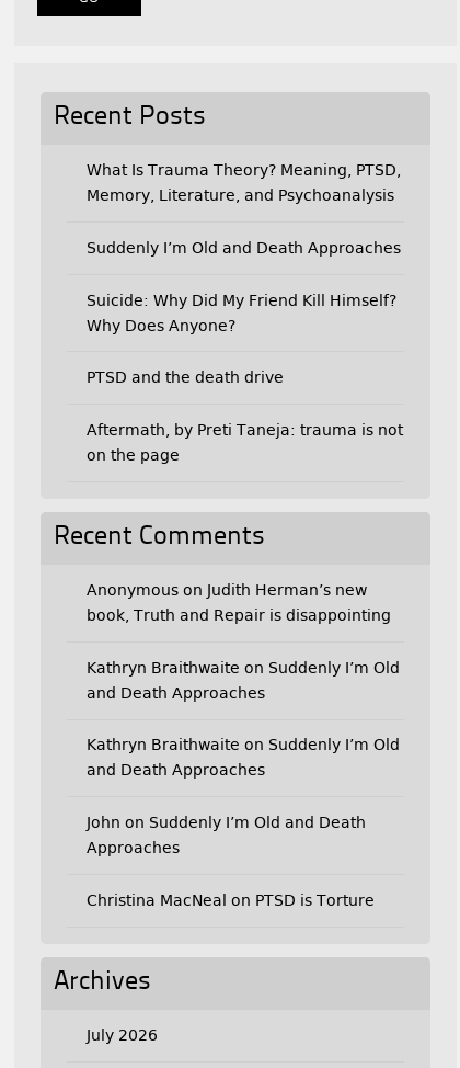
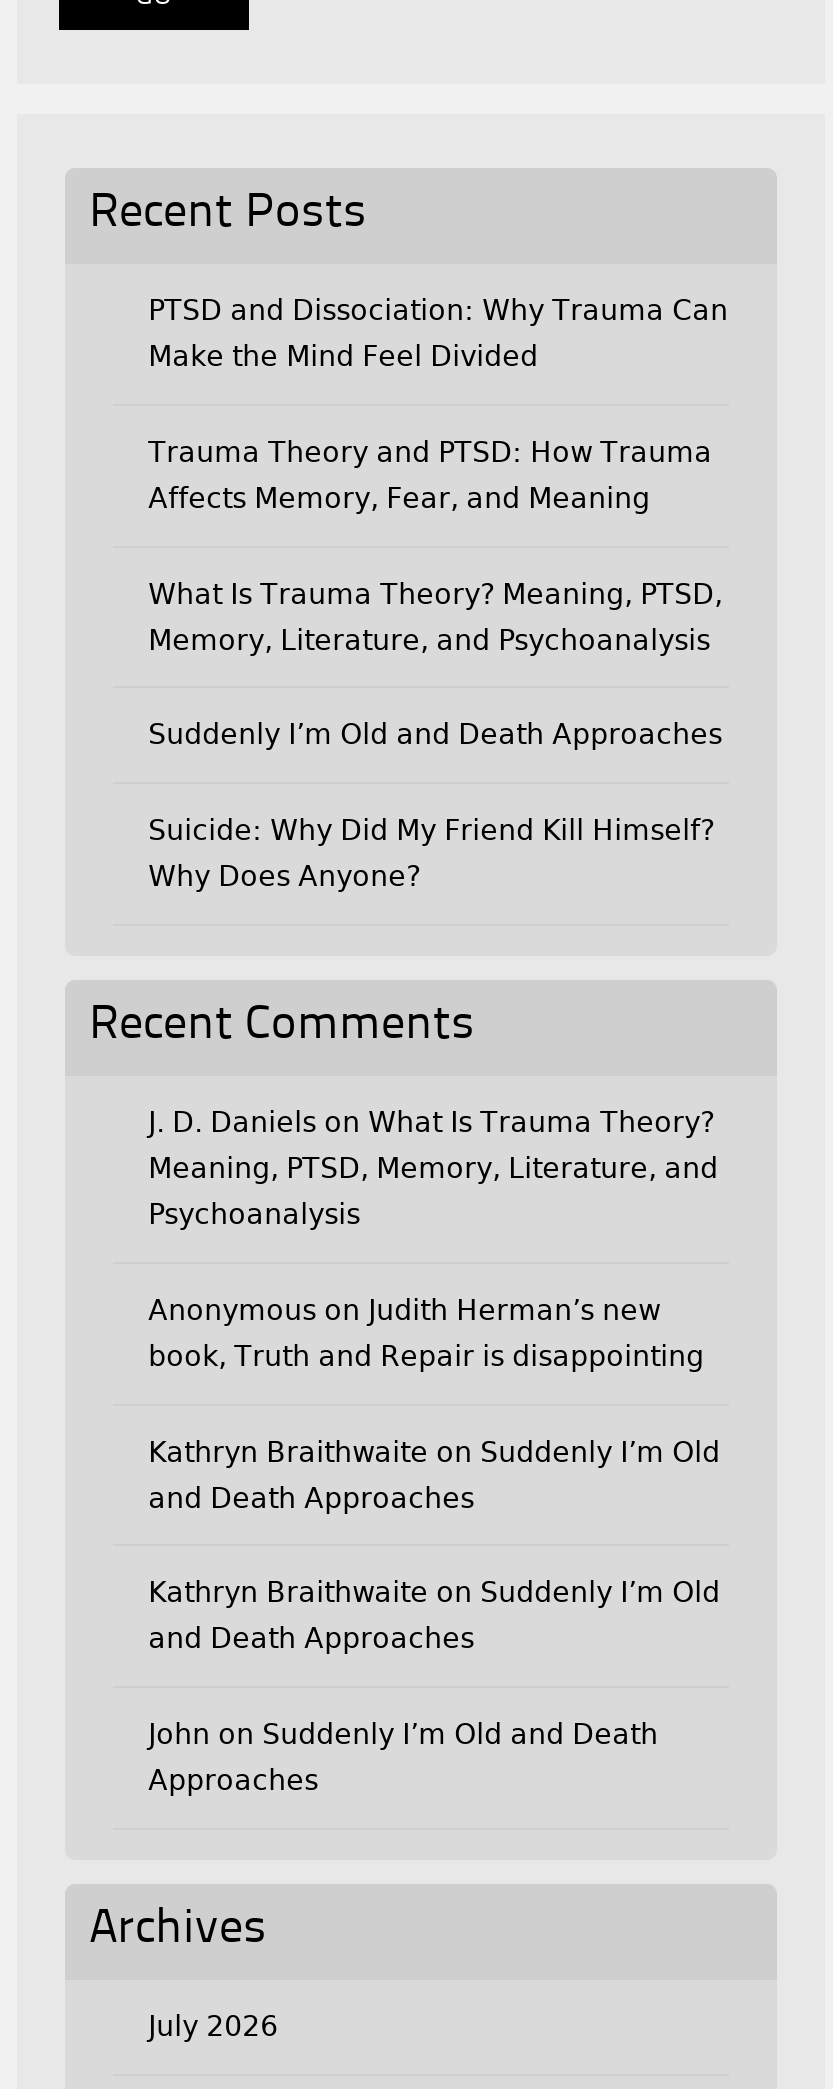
+ PTSD and Dissociation: Why Trauma Can
+ Make the Mind Feel Divided
+ Trauma Theory and PTSD: How Trauma
+ Affects Memory, Fear, and Meaning

moved down: What Is Trauma Theory? Meaning, PTSD, | Memory, Literature, and Psychoanalysis | Suddenly I’m Old and Death Approaches | Suicide: Why Did My Friend Kill Himself? | Why Does Anyone?

- PTSD and the death drive
- Aftermath, by Preti Taneja: trauma is not
- on the page

+ J. D. Daniels on What Is Trauma Theory?
+ Meaning, PTSD, Memory, Literature, and
+ Psychoanalysis

moved down: Anonymous on Judith Herman’s new | book, Truth and Repair is disappointing | Kathryn Braithwaite on Suddenly I’m Old | and Death Approaches | Kathryn Braithwaite on Suddenly I’m Old | and Death Approaches | John on Suddenly I’m Old and Death | Approaches

- Christina MacNeal on PTSD is Torture
